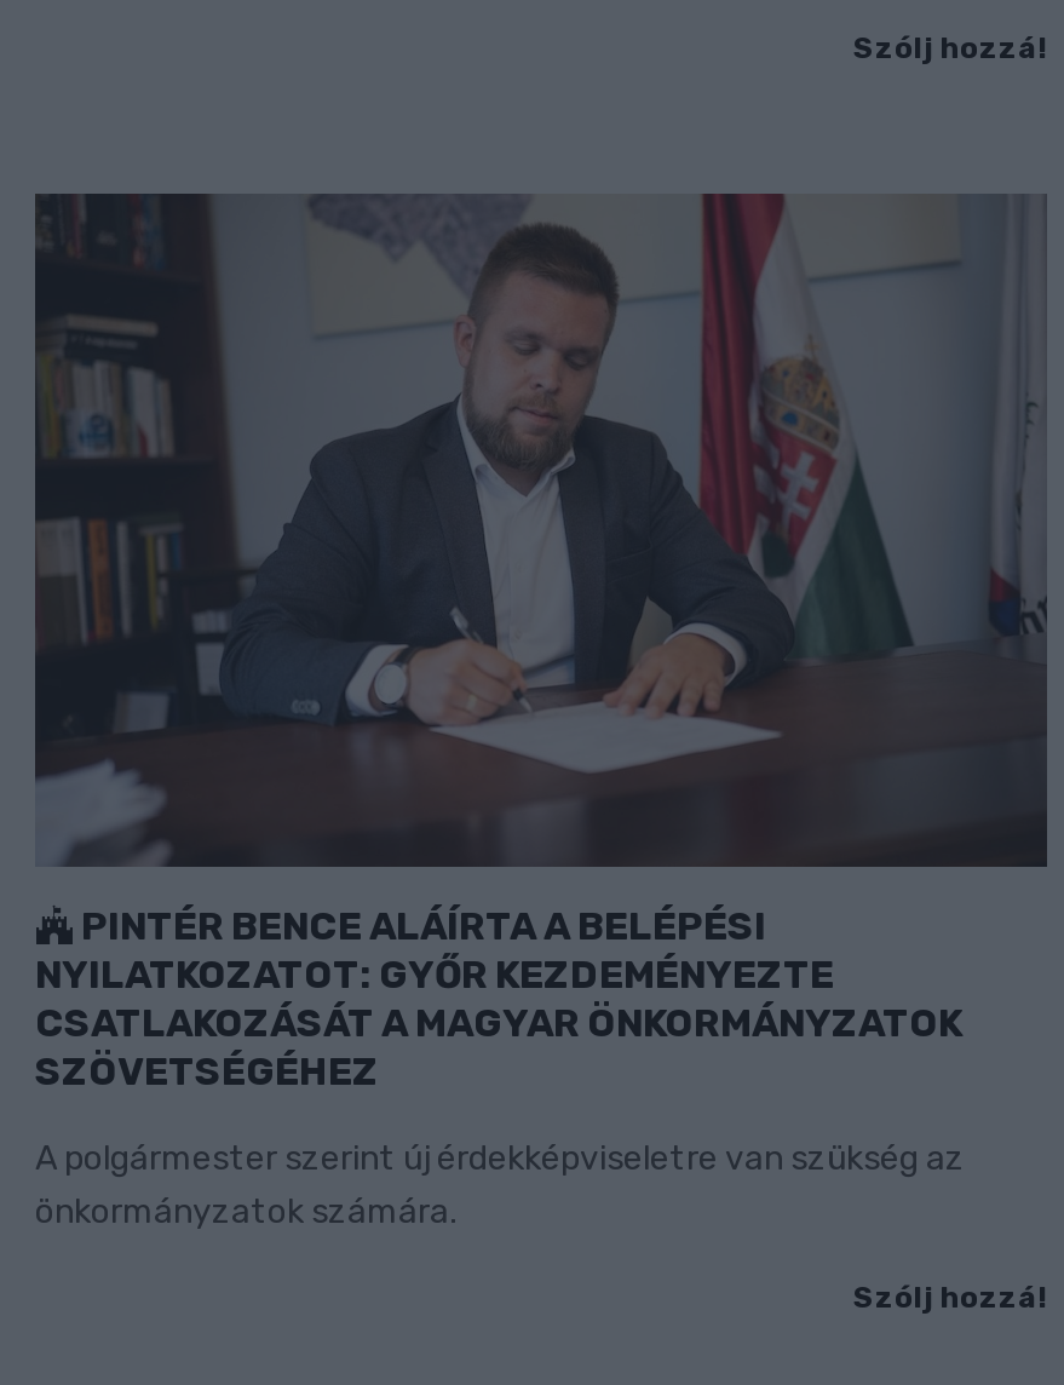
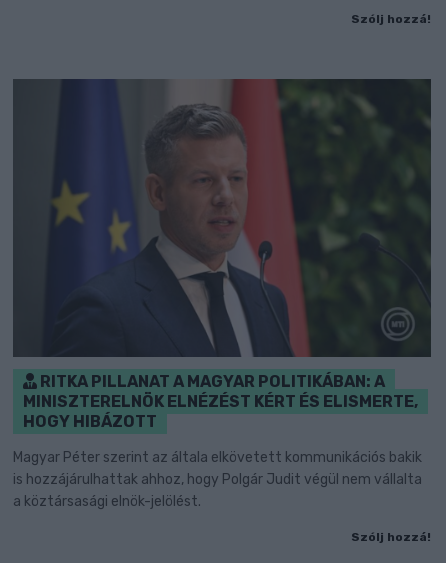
- [image]
- PINTÉR BENCE ALÁÍRTA A BELÉPÉSI
- NYILATKOZATOT: GYŐR KEZDEMÉNYEZTE
- CSATLAKOZÁSÁT A MAGYAR ÖNKORMÁNYZATOK
- SZÖVETSÉGÉHEZ
+ [image]
+ RITKA PILLANAT A MAGYAR POLITIKÁBAN: A
+ MINISZTERELNÖK ELNÉZÉST KÉRT ÉS ELISMERTE,
+ HOGY HIBÁZOTT

- A polgármester szerint új érdekképviseletre van szükség az
- önkormányzatok számára.
+ Magyar Péter szerint az általa elkövetett kommunikációs bakik
+ is hozzájárulhattak ahhoz, hogy Polgár Judit végül nem vállalta
+ a köztársasági elnök-jelölést.
